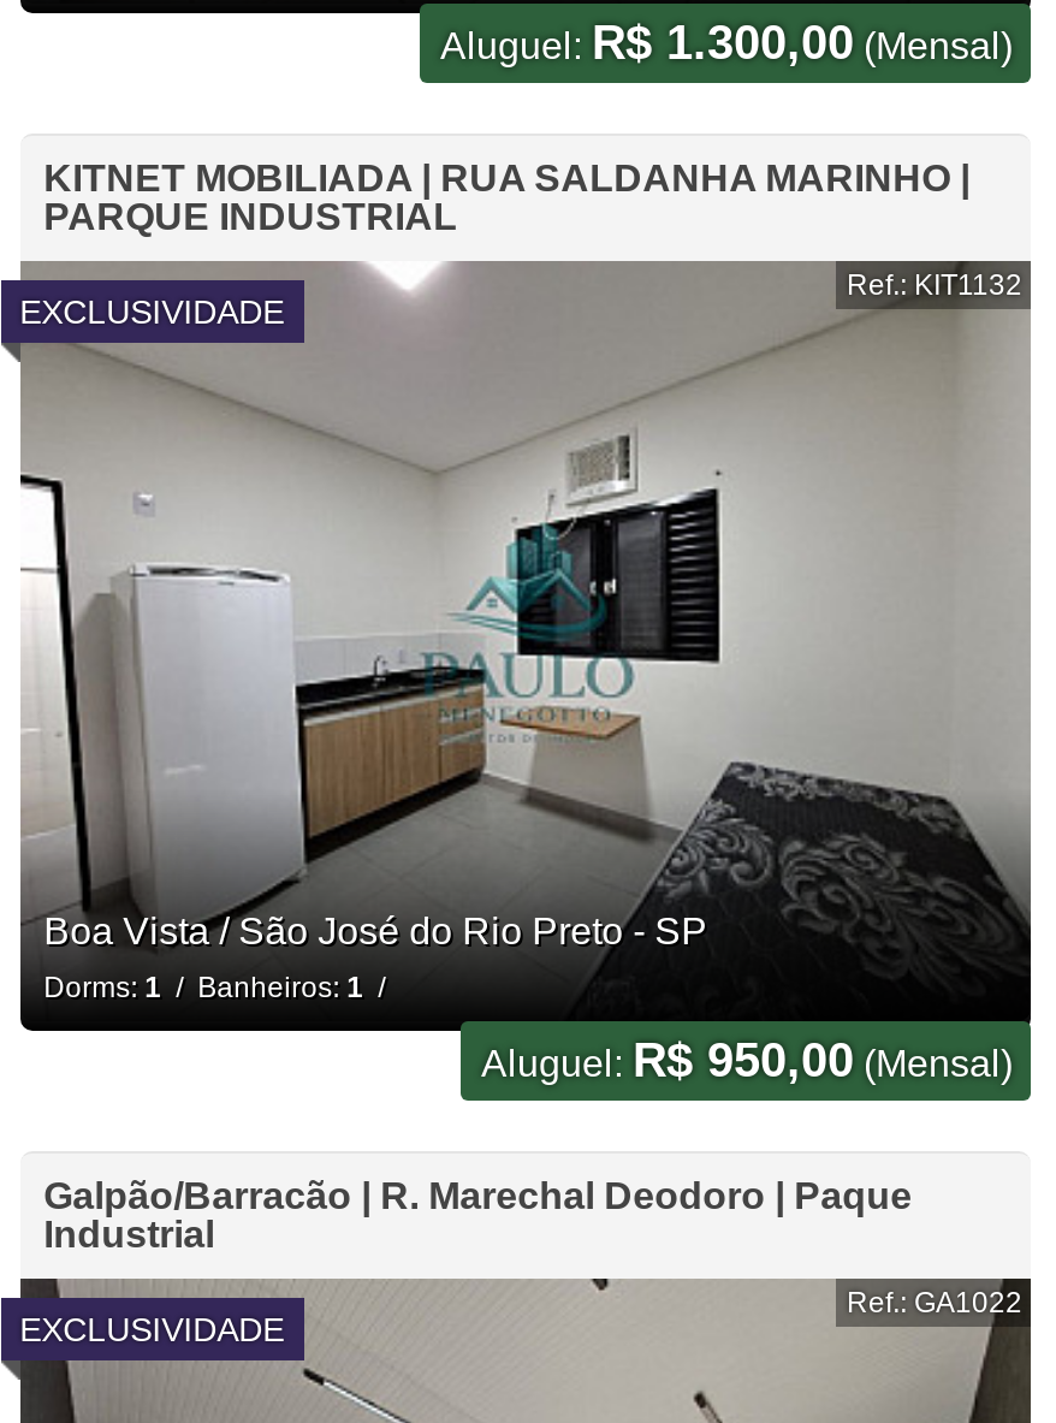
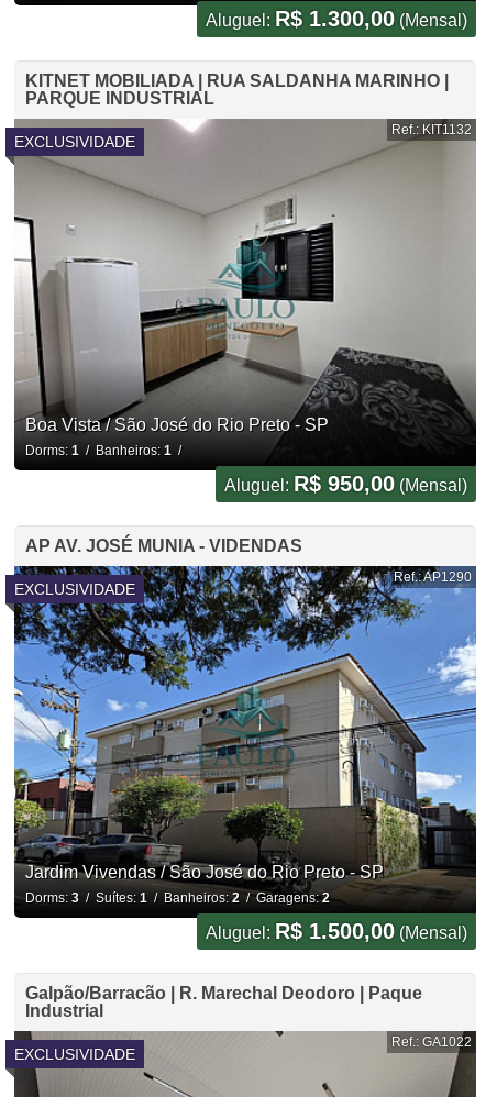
+ [image]
+ AP AV. JOSÉ MUNIA - VIDENDAS
+ EXCLUSIVIDADE

+ Jardim Vivendas / São José do Rio Preto - SP
+ Dorms: 3 / Suítes: 1 / Banheiros: 2 / Garagens: 2
+ Aluguel: R$ 1.500,00 (Mensal)

+ Ref.: AP1290
